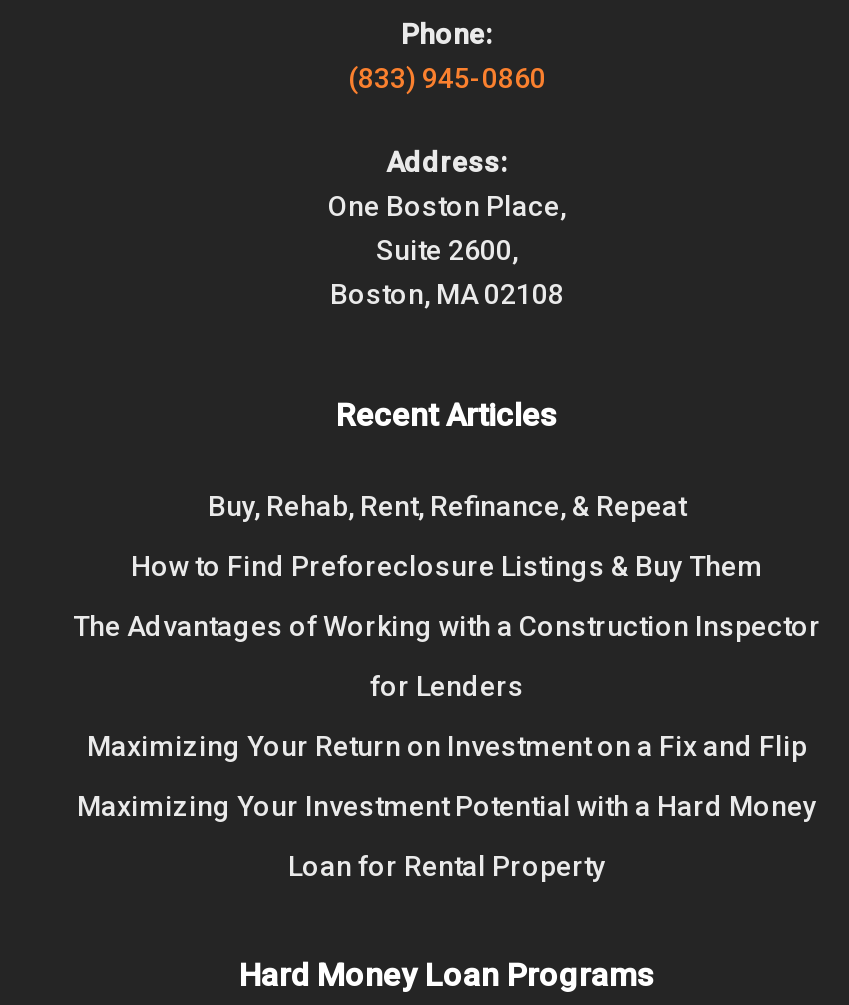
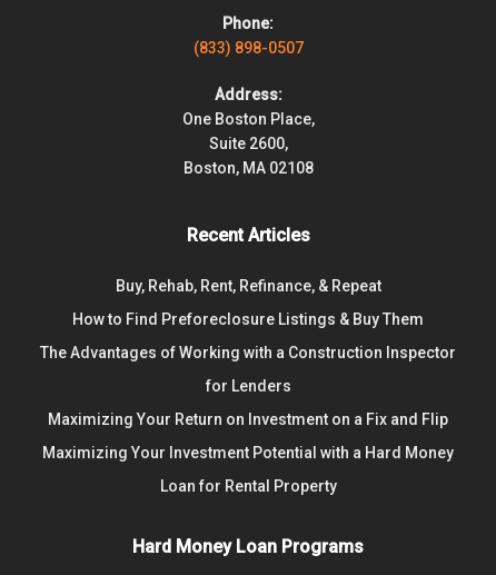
- (833) 945-0860
+ (833) 898-0507
